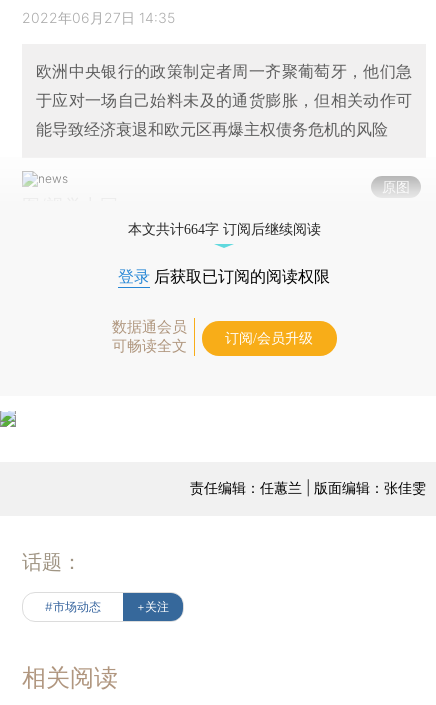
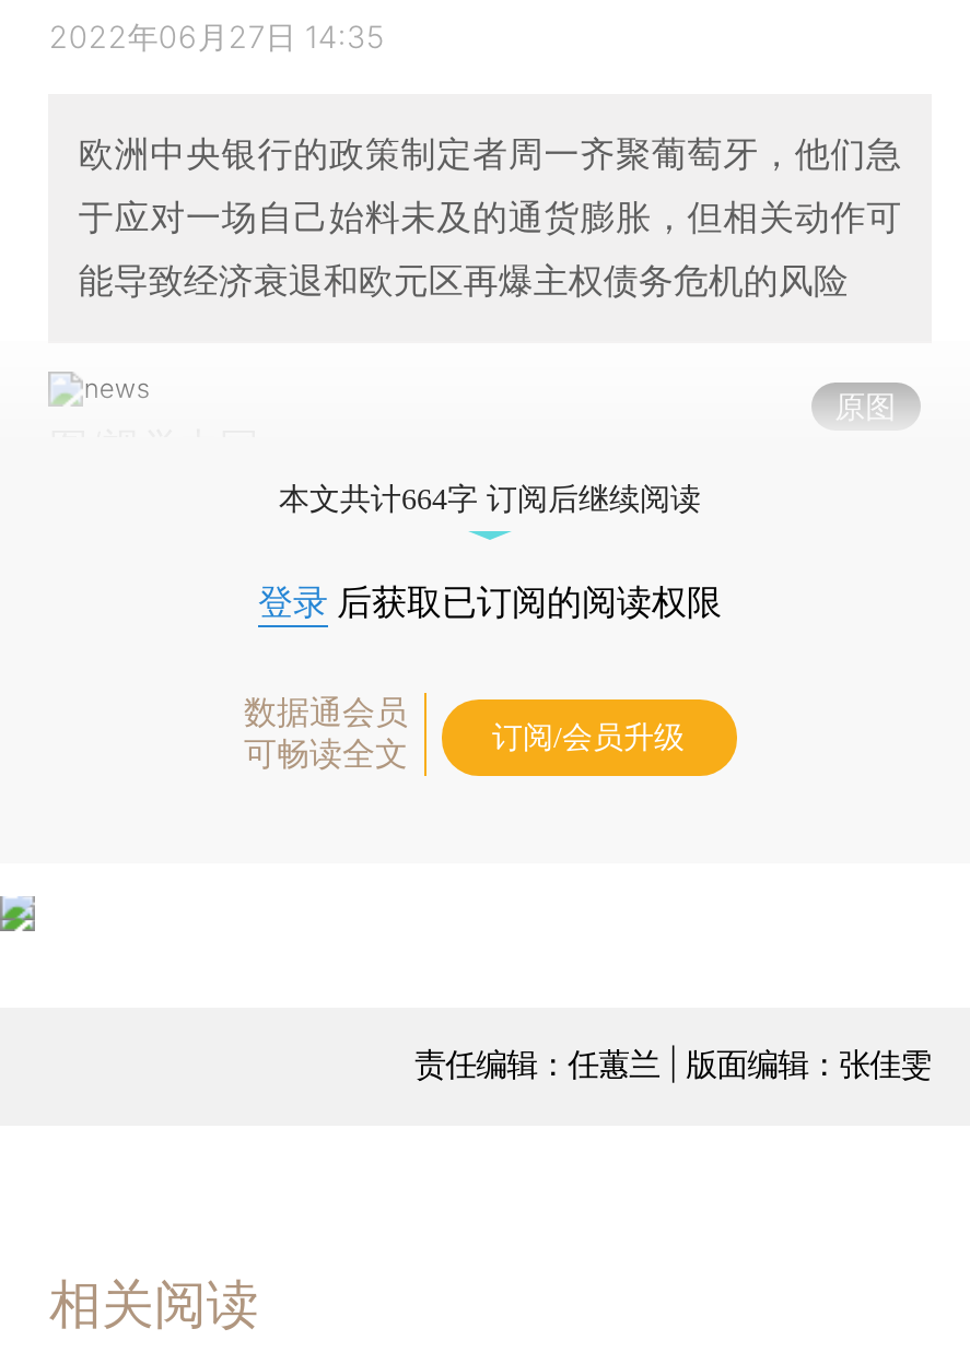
- 话题：
- #市场动态
- +关注
